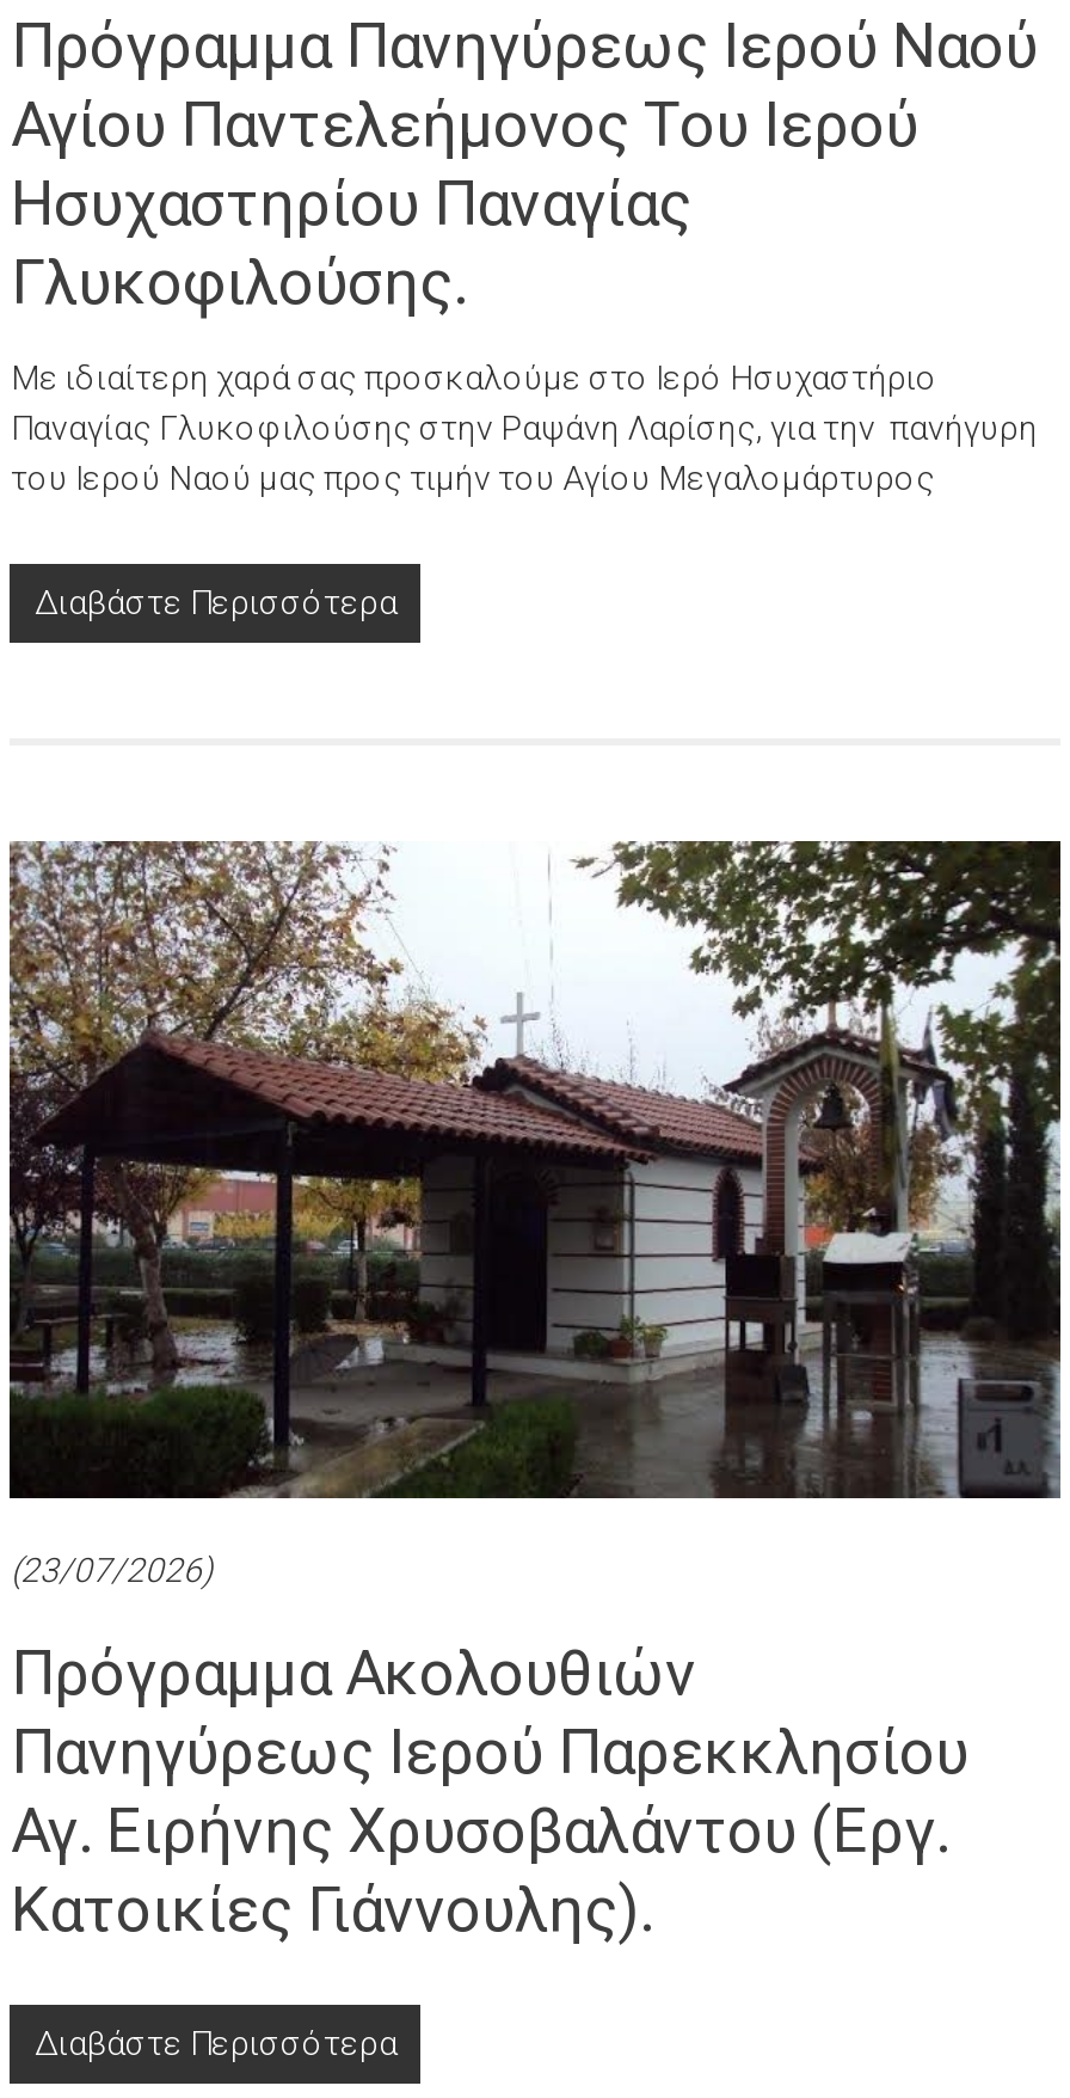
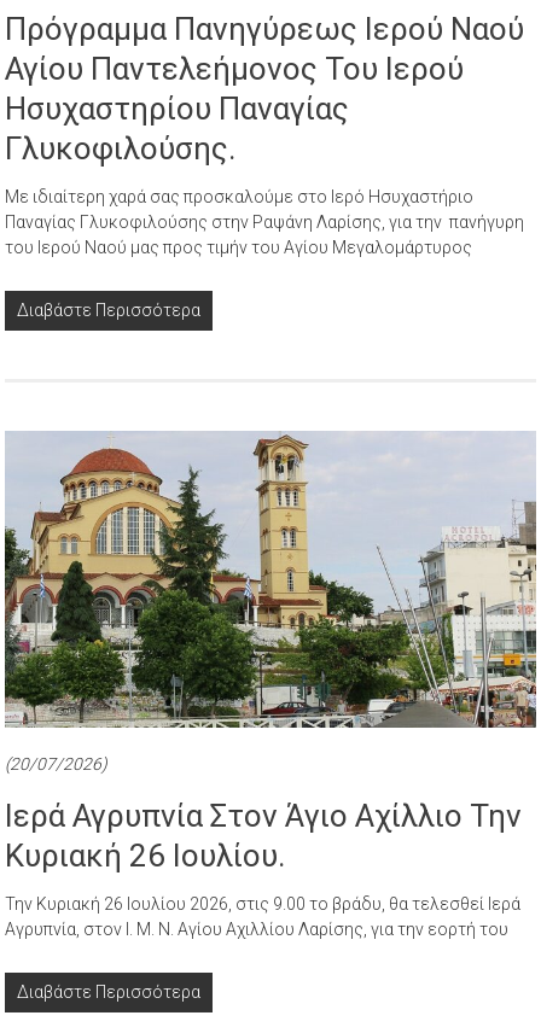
- [image]
- (23/07/2026)
- Πρόγραμμα Ακολουθιών
- Πανηγύρεως Ιερού Παρεκκλησίου
- Αγ. Ειρήνης Χρυσοβαλάντου (Εργ.
- Κατοικίες Γιάννουλης).
+ [image]
+ (20/07/2026)
+ Ιερά Αγρυπνία Στον Άγιο Αχίλλιο Την
+ Κυριακή 26 Ιουλίου.
+ Την Κυριακή 26 Ιουλίου 2026, στις 9.00 το βράδυ, θα τελεσθεί Ιερά
+ Αγρυπνία, στον Ι. Μ. Ν. Αγίου Αχιλλίου Λαρίσης, για την εορτή του
